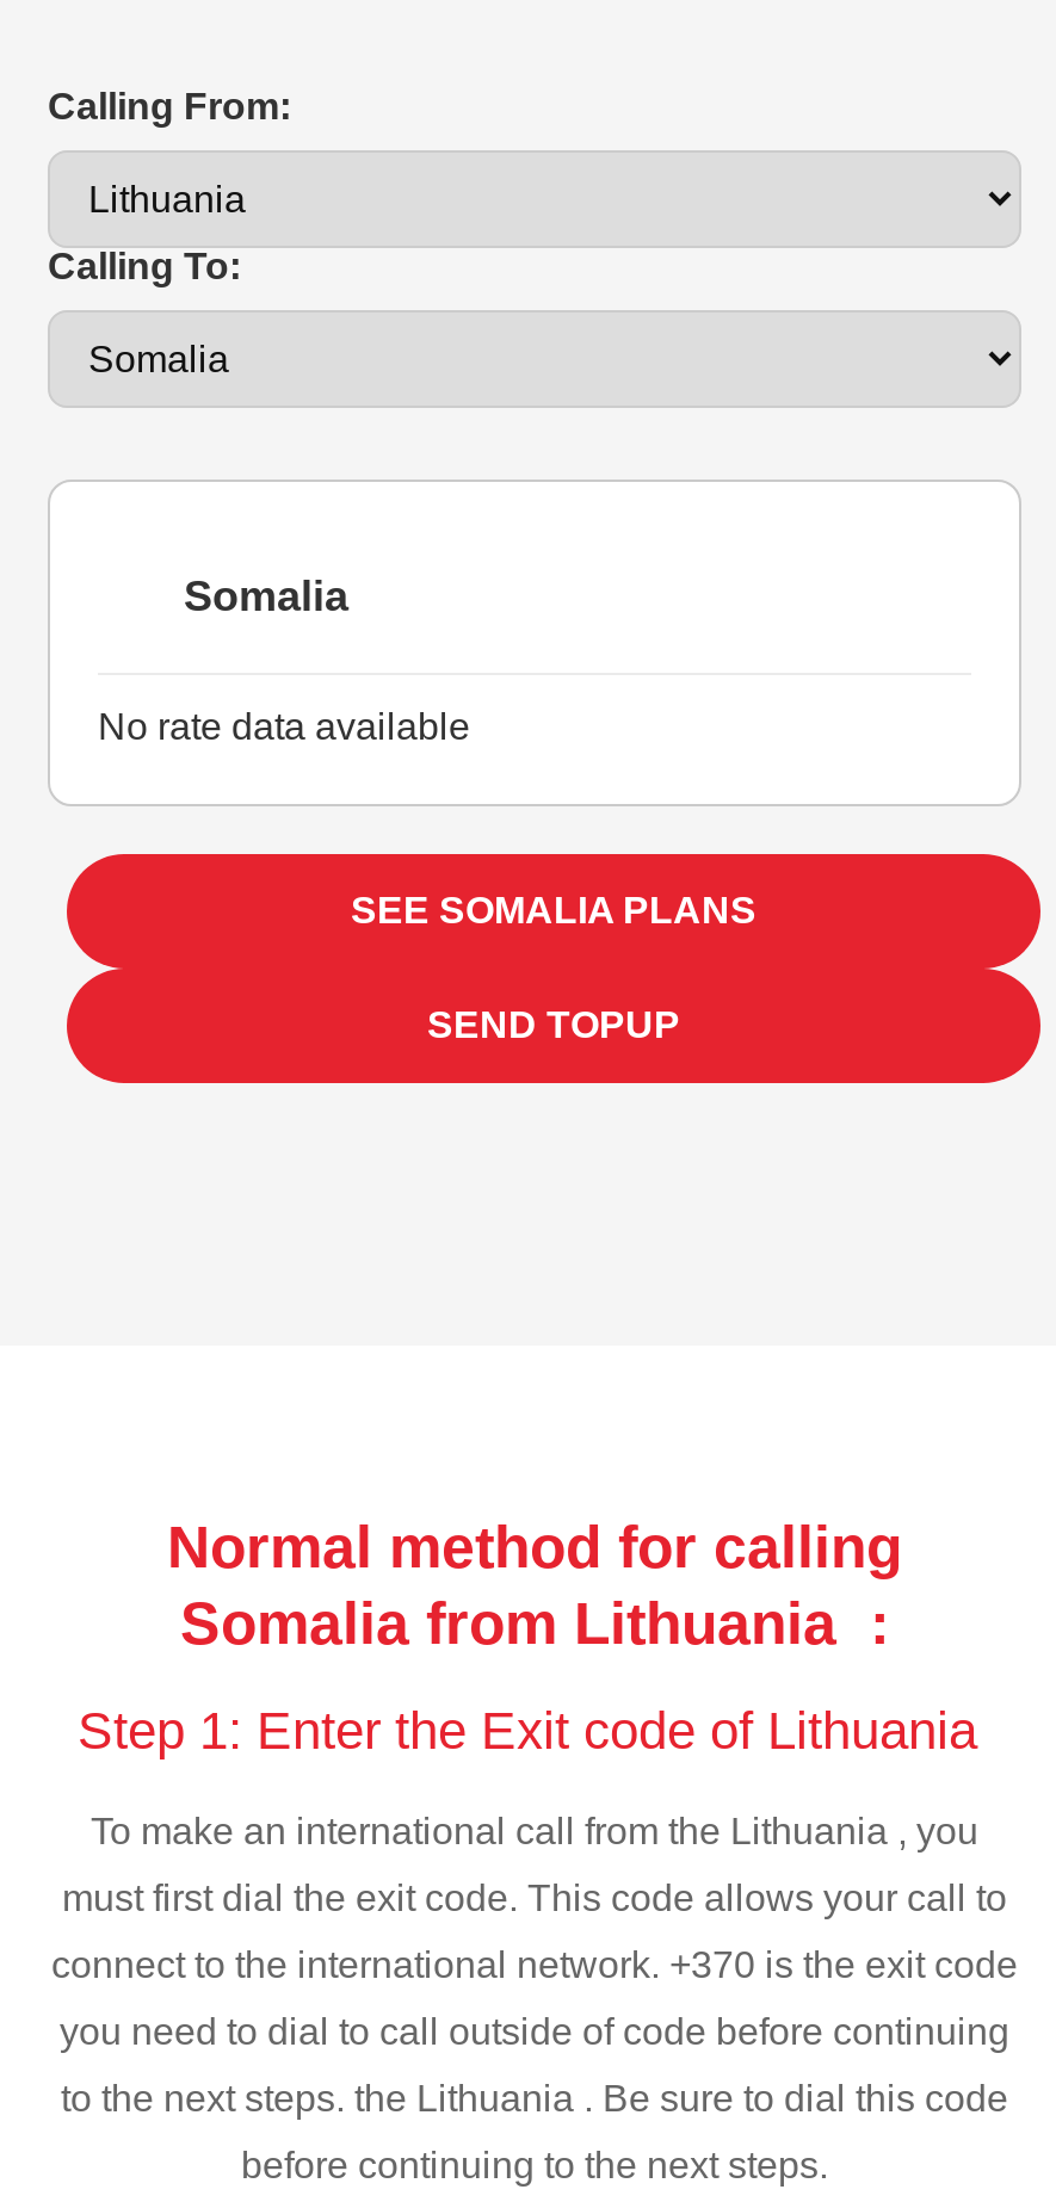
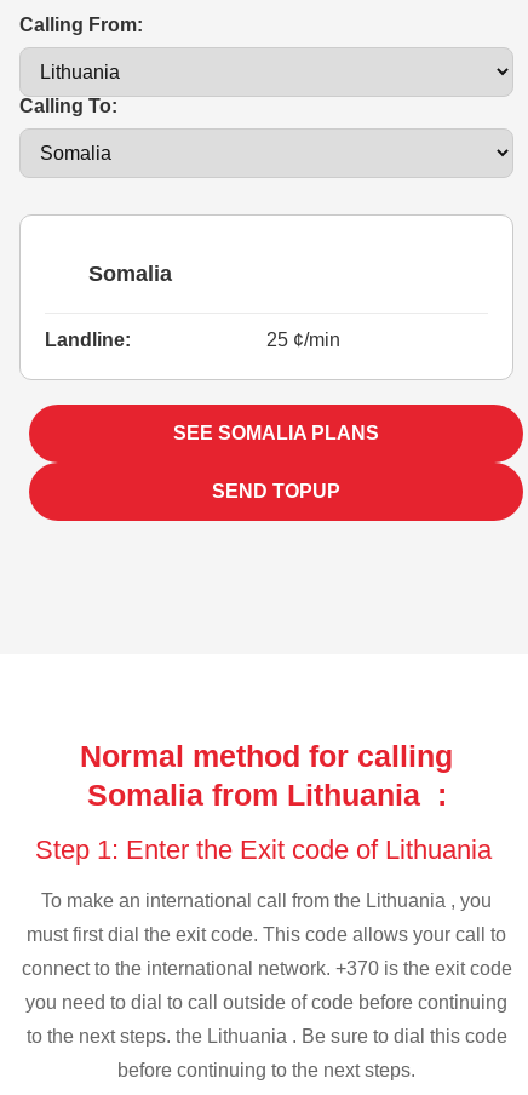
- No rate data available
+ Landline:
+ 25 ¢/min
